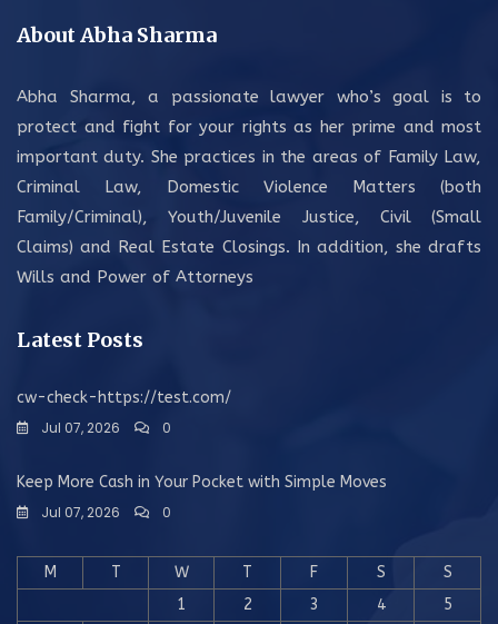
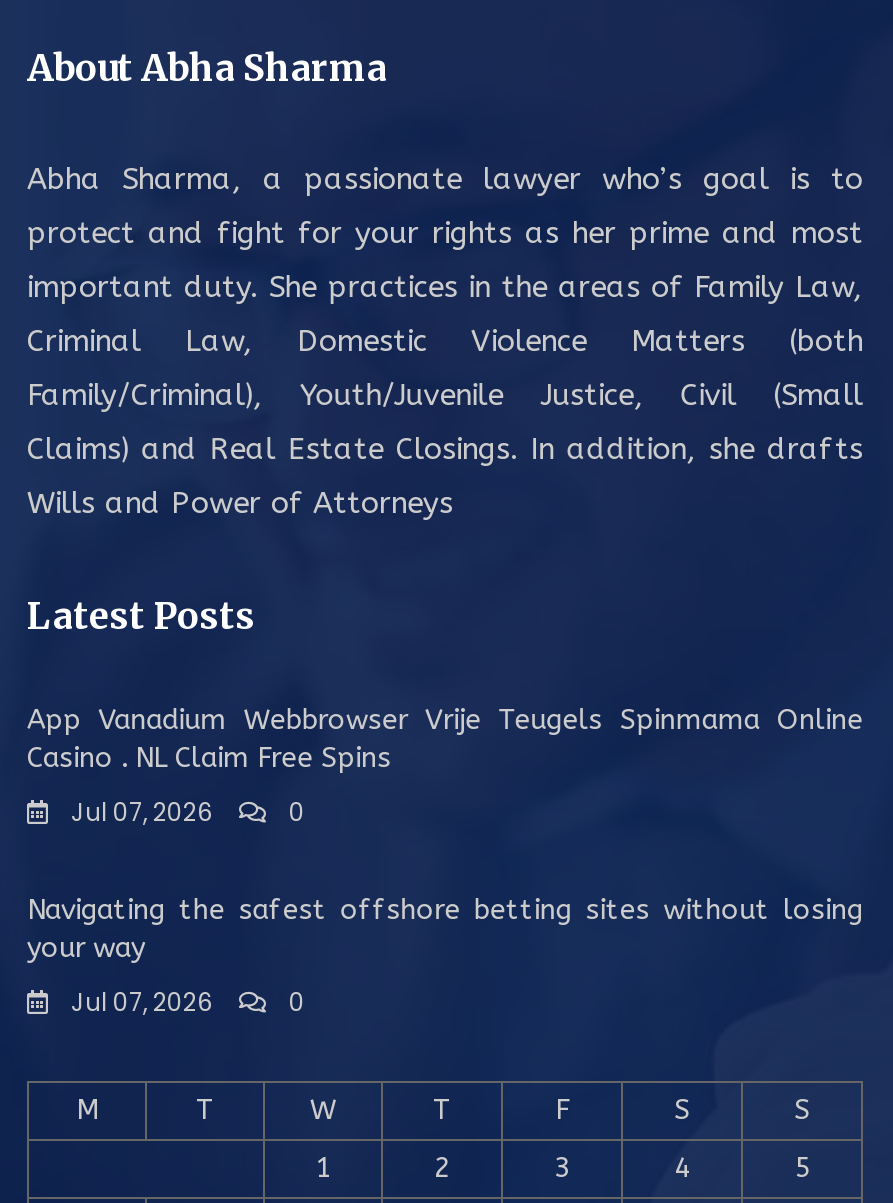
- cw-check-https://test.com/
+ App Vanadium Webbrowser Vrije Teugels Spinmama Online
+ Casino . NL Claim Free Spins

- Keep More Cash in Your Pocket with Simple Moves
+ Navigating the safest offshore betting sites without losing
+ your way
